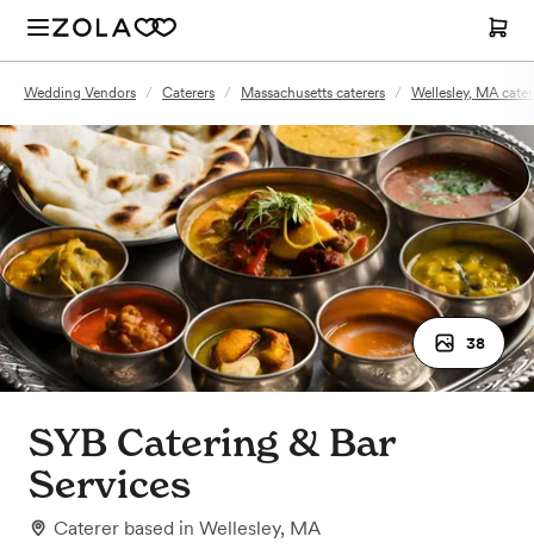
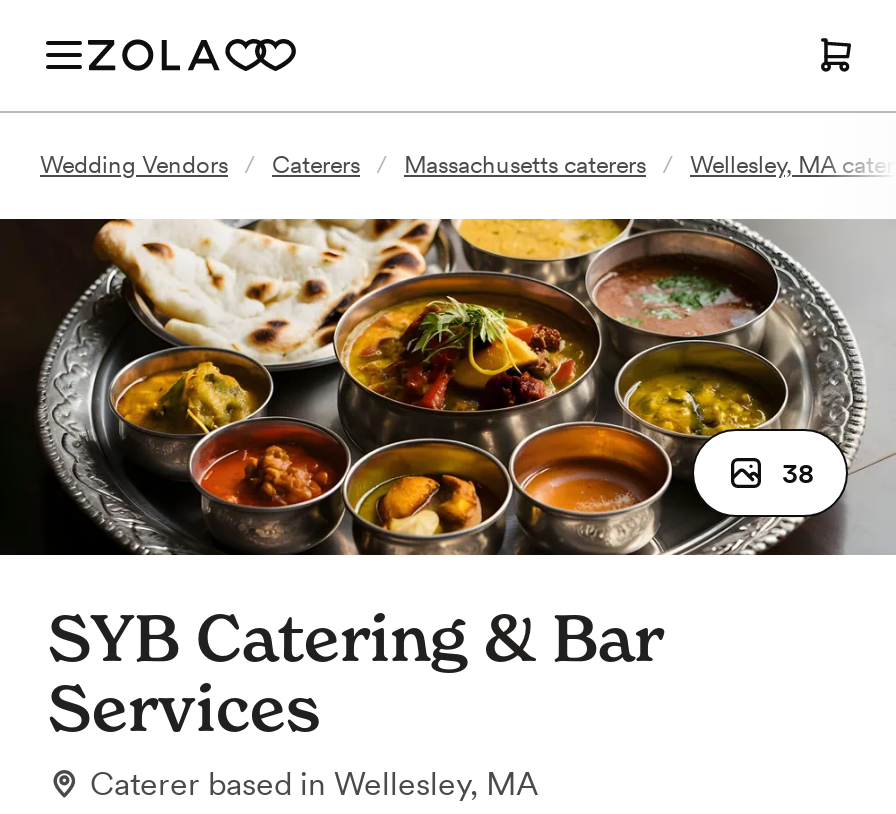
- [image]
+ [image]
